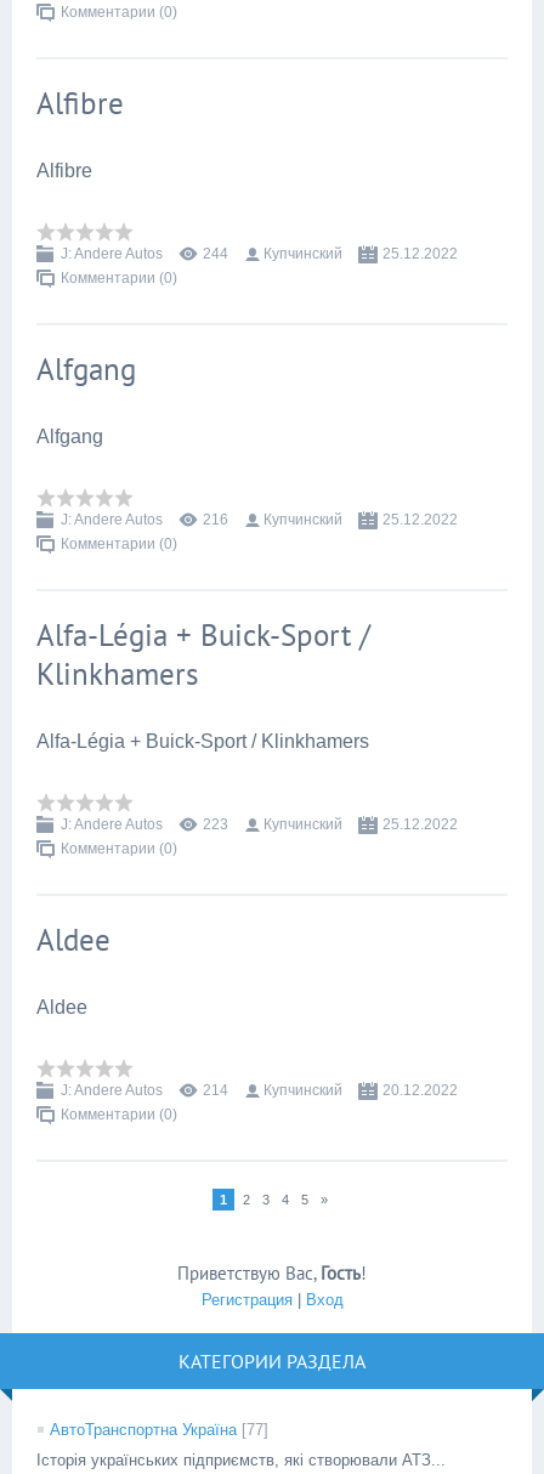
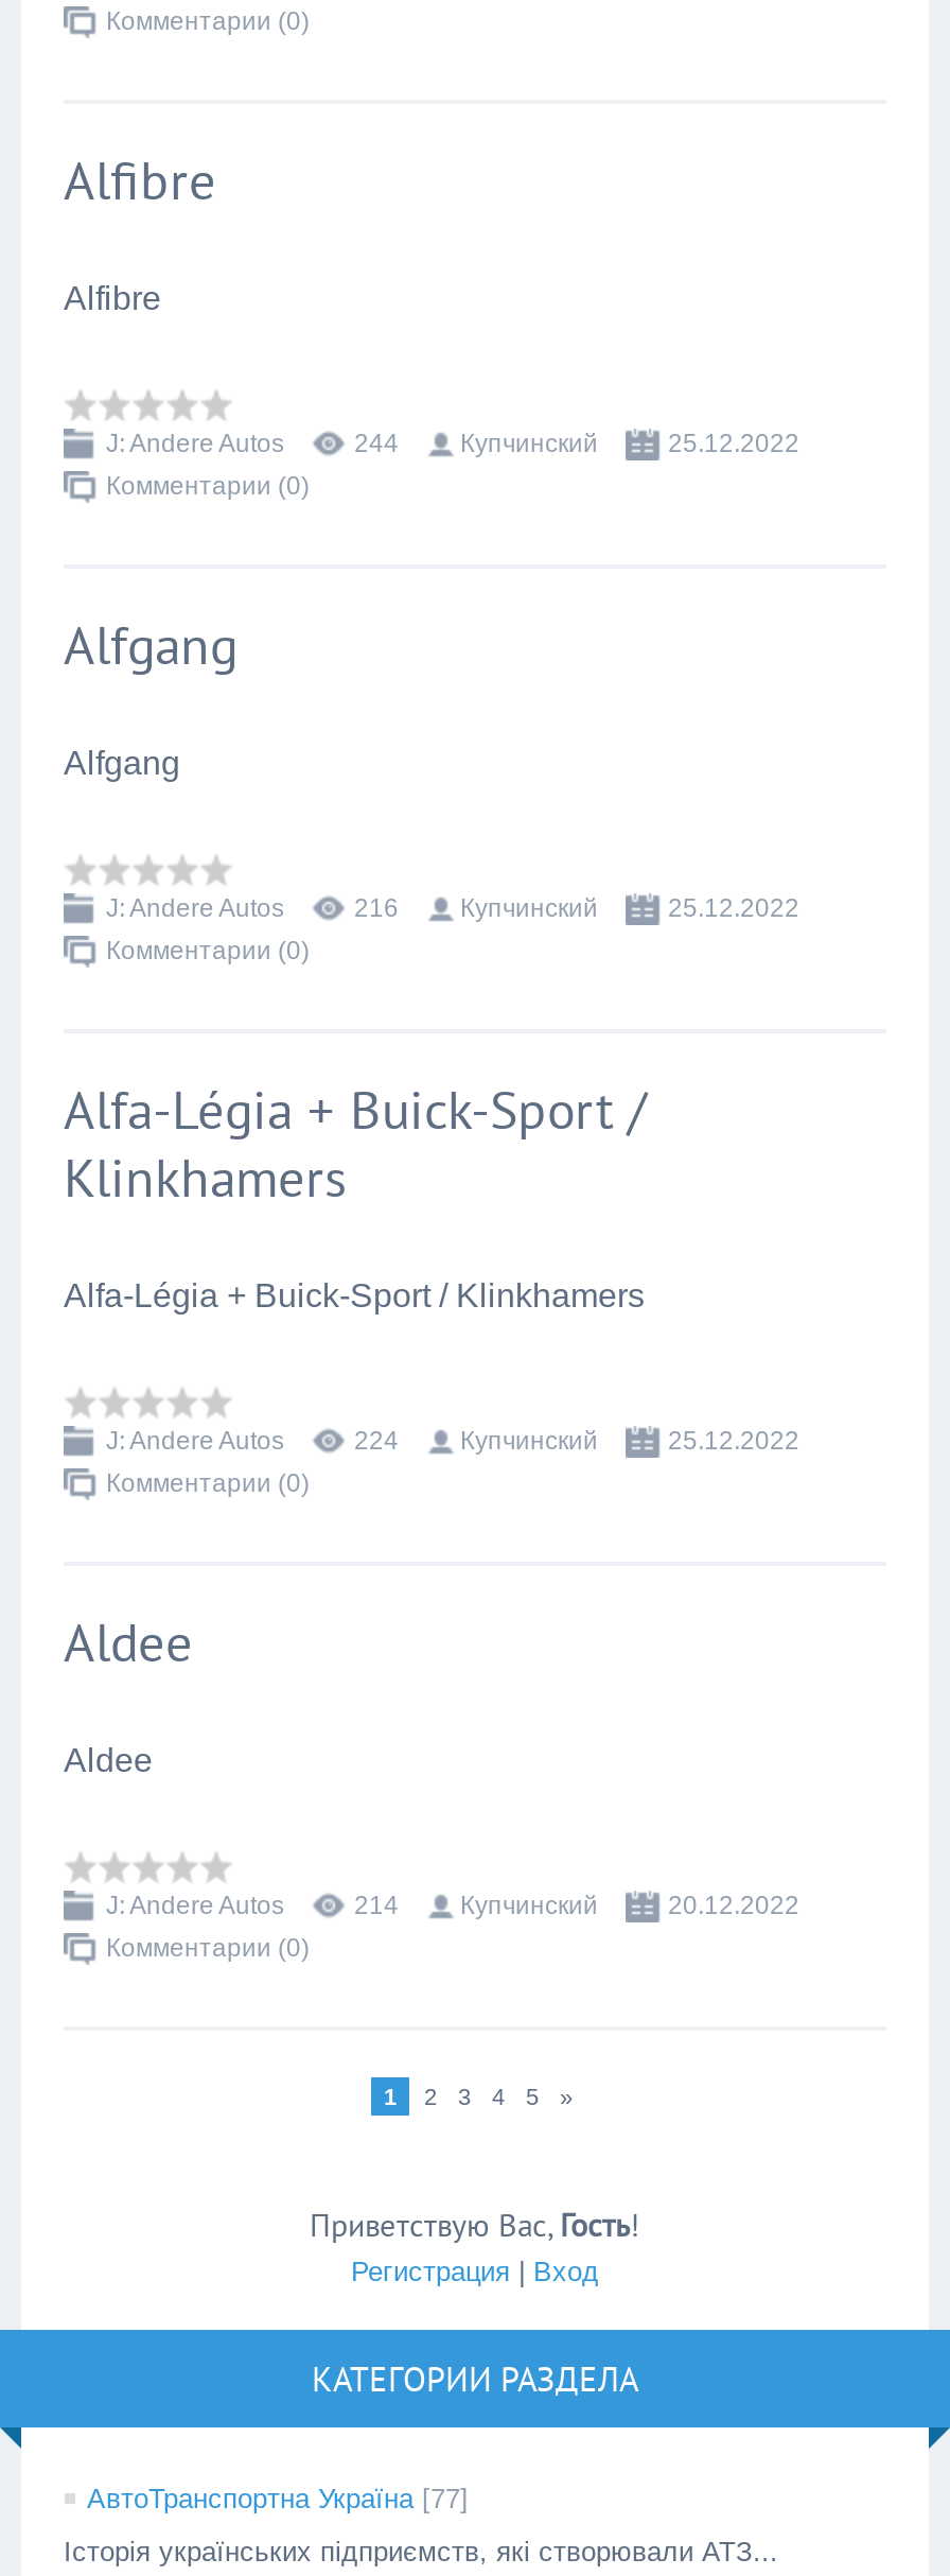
- 223
+ 224
